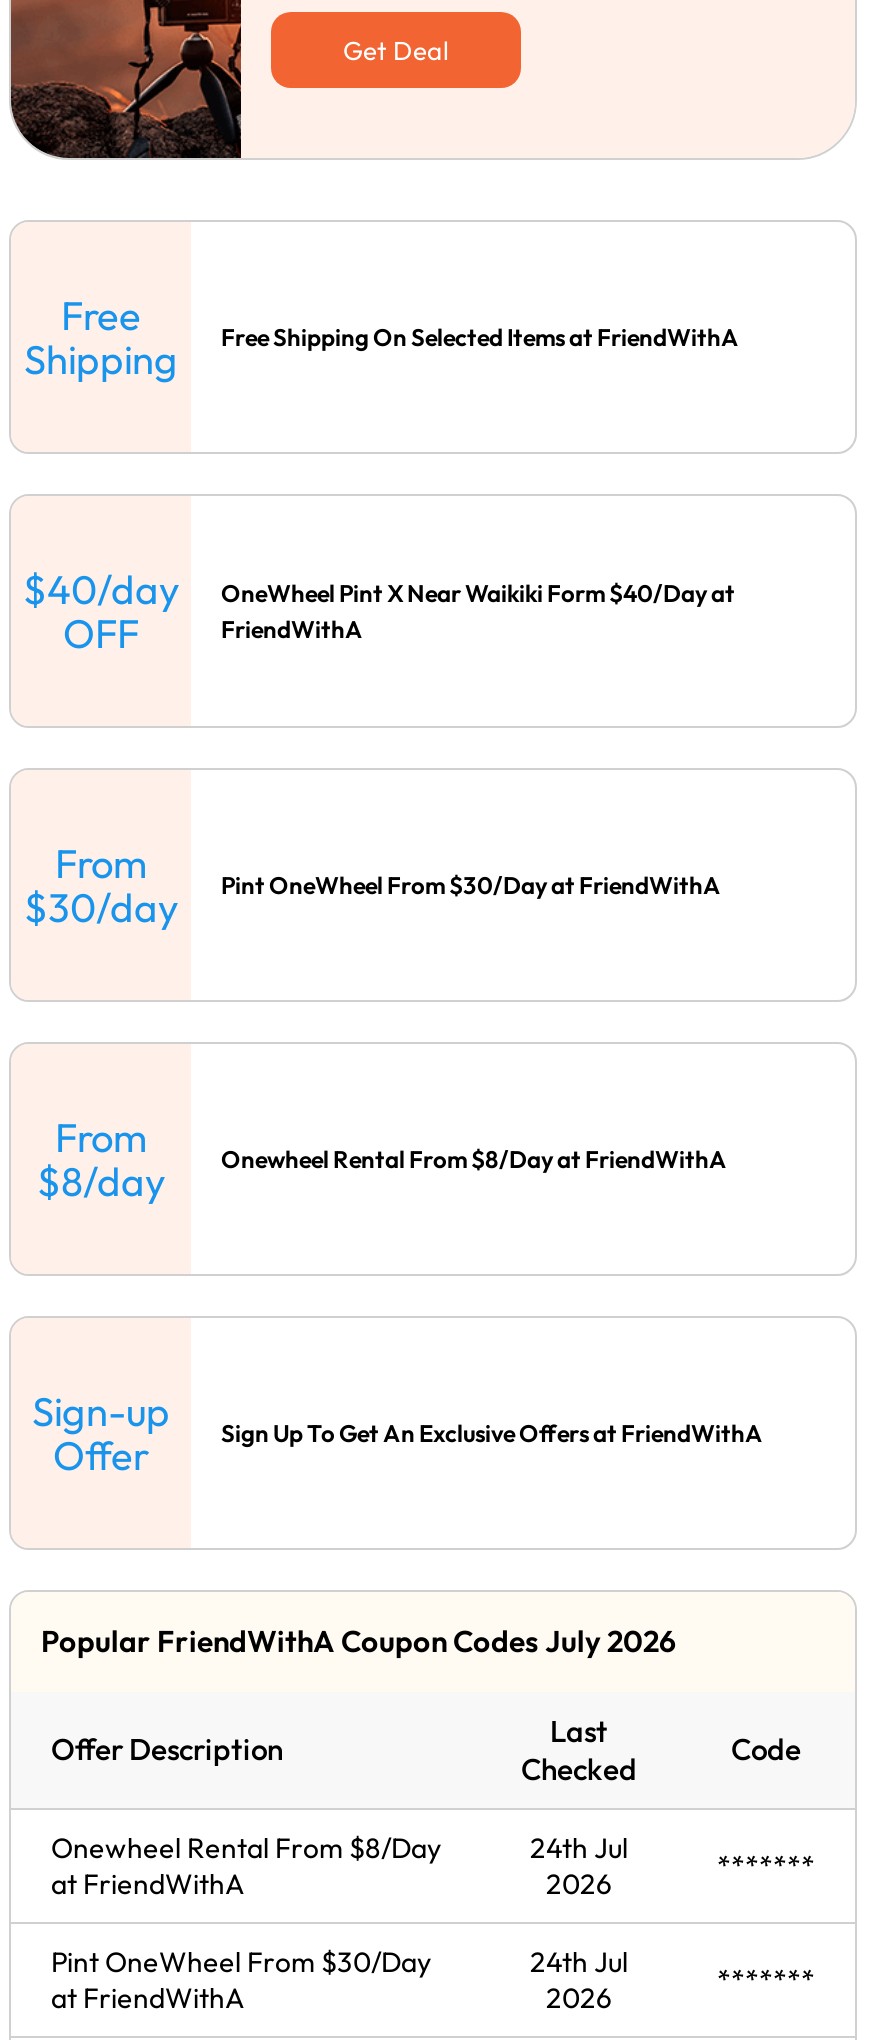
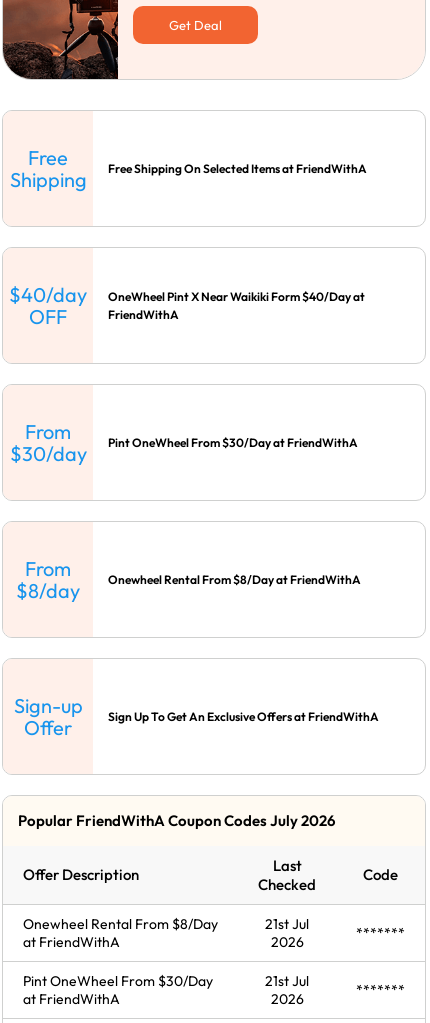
- 24th Jul
+ 21st Jul

- 24th Jul
+ 21st Jul
